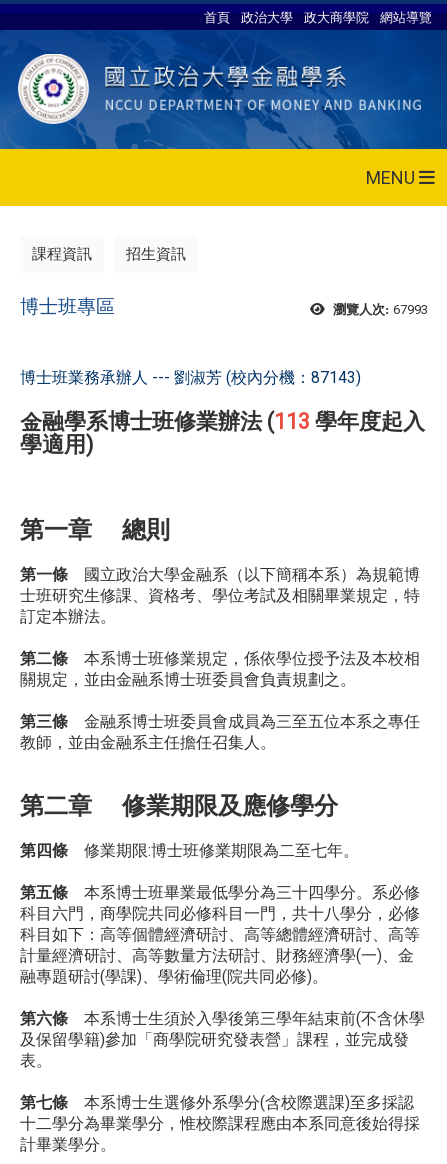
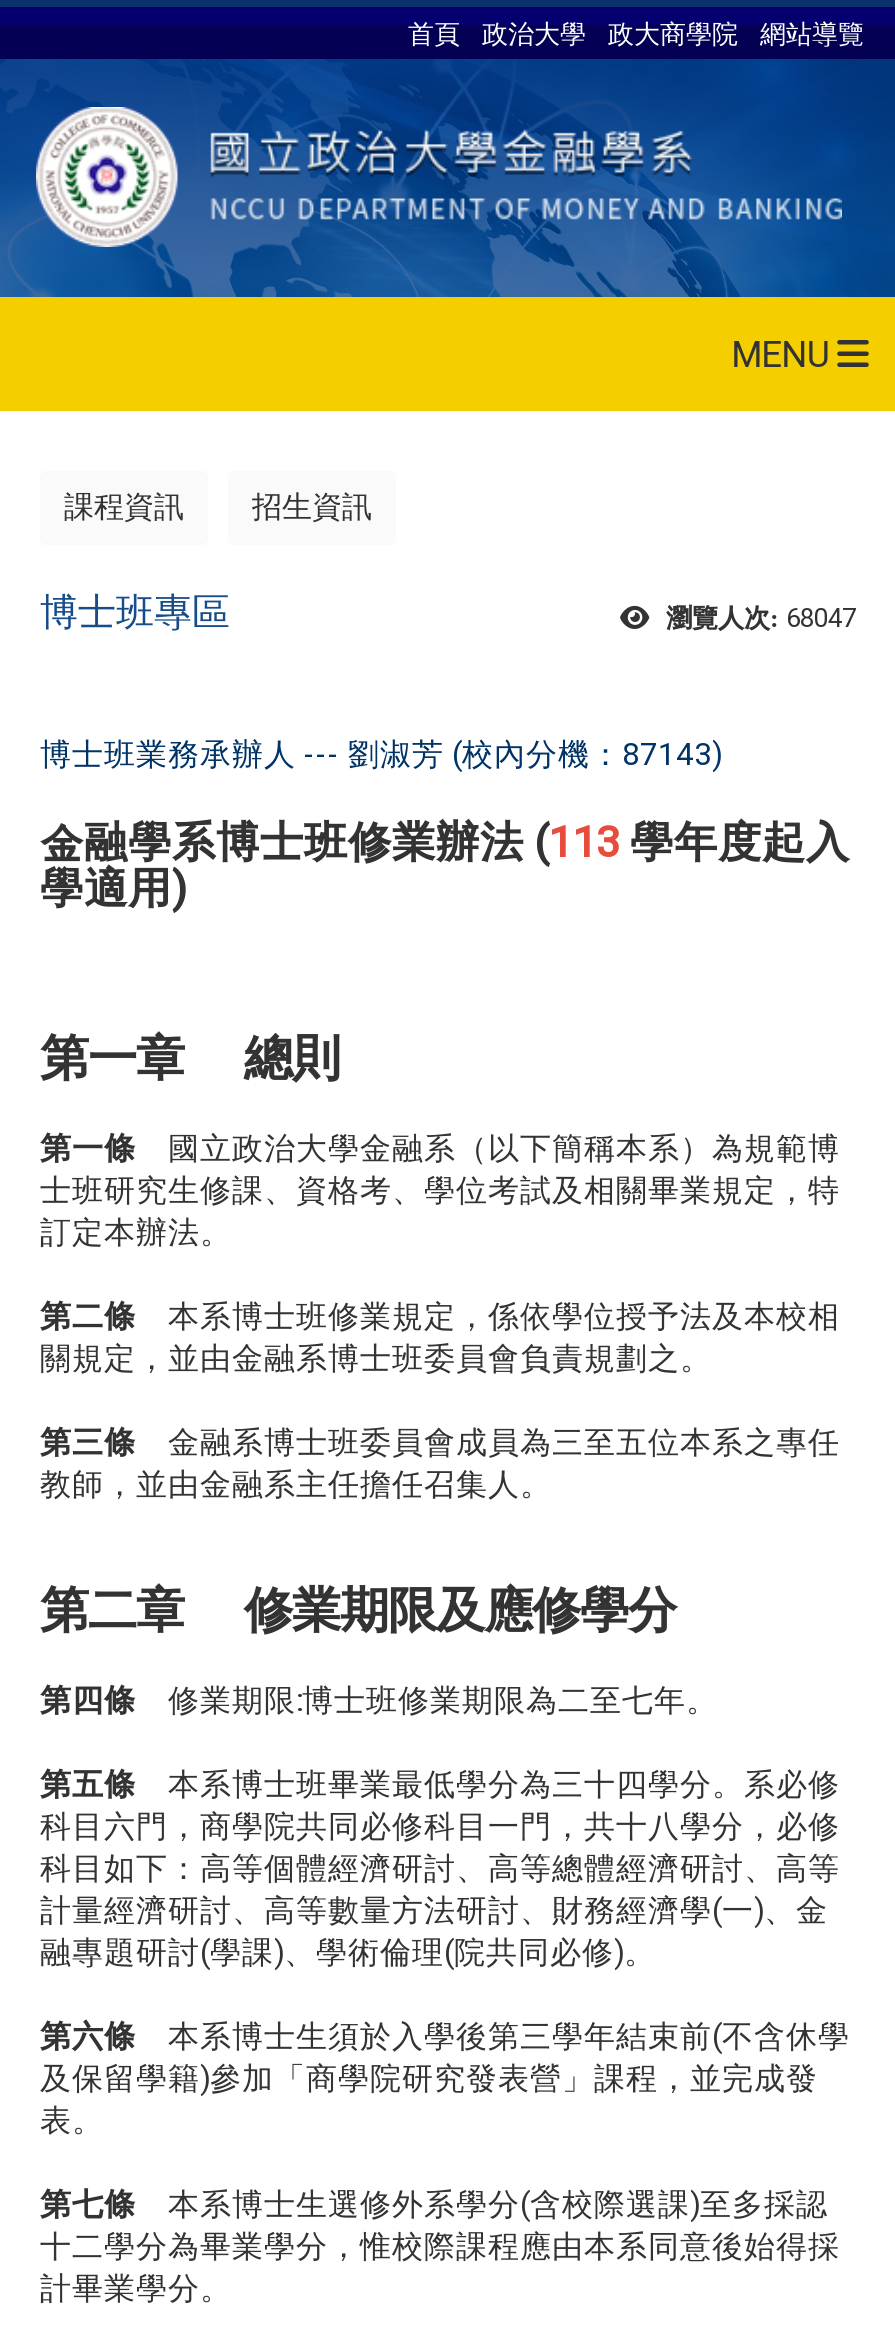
- 瀏覽人次: 67993
+ 瀏覽人次: 68047
